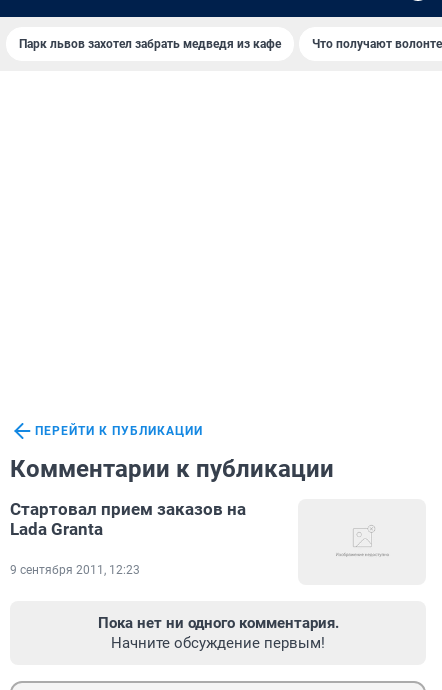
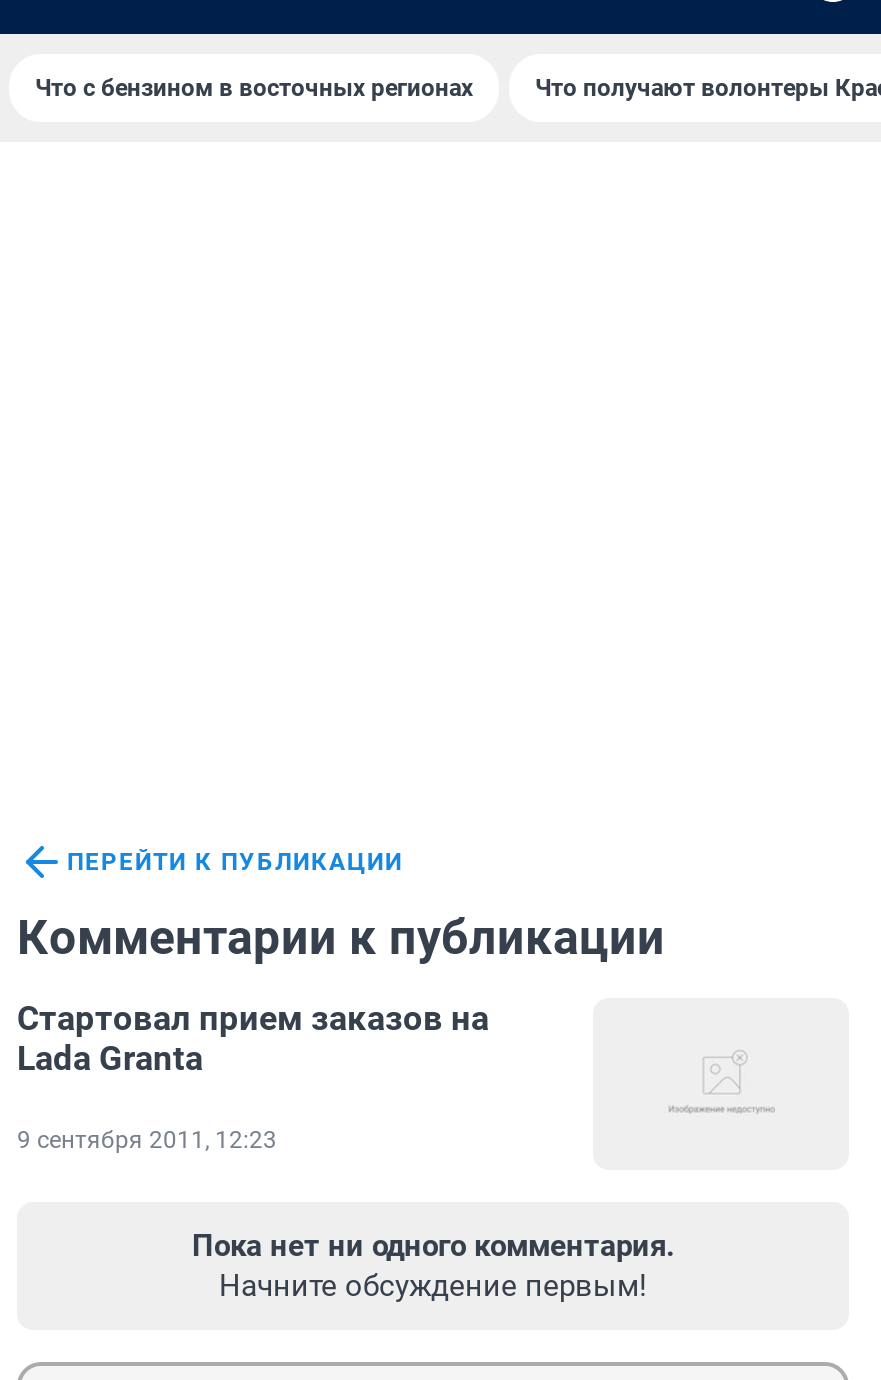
- Парк львов захотел забрать медведя из кафе
+ Что с бензином в восточных регионах
